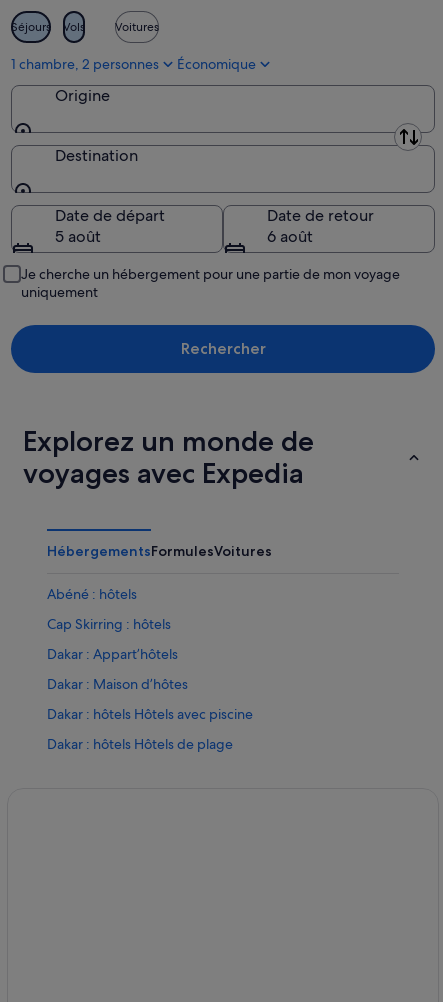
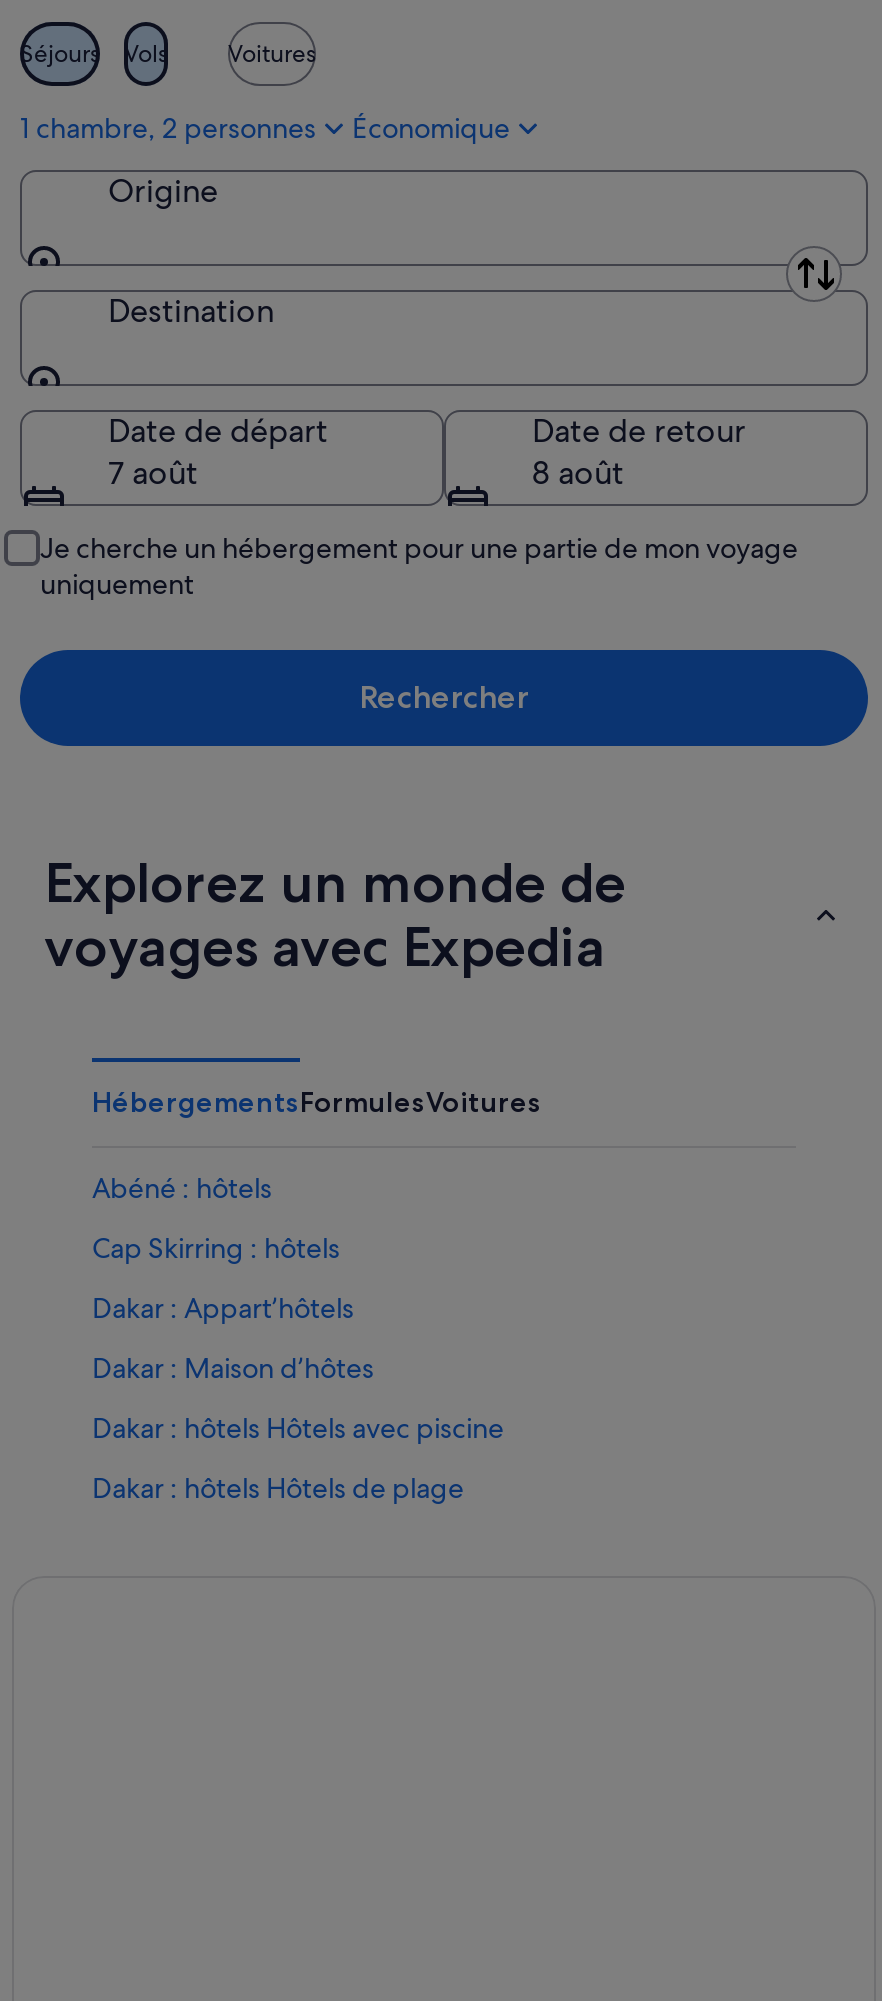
- 5 août
+ 7 août

- 6 août
+ 8 août
